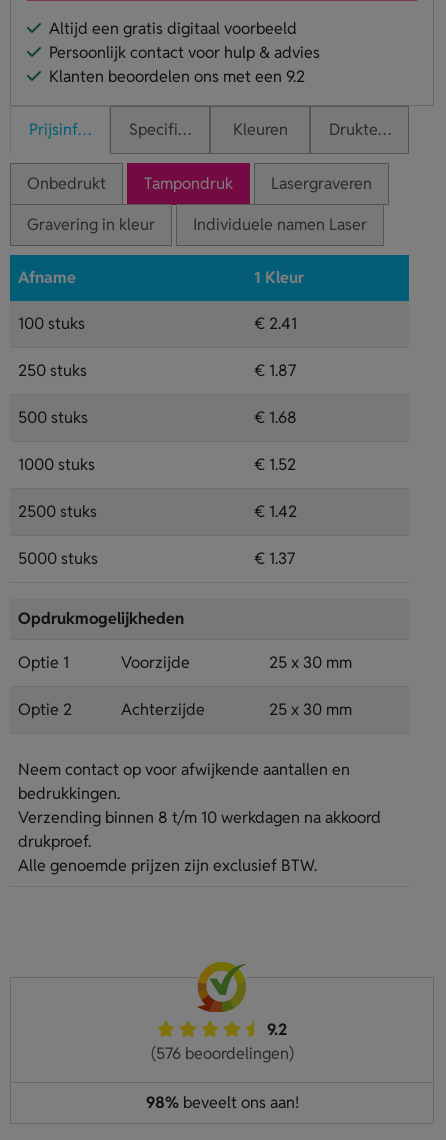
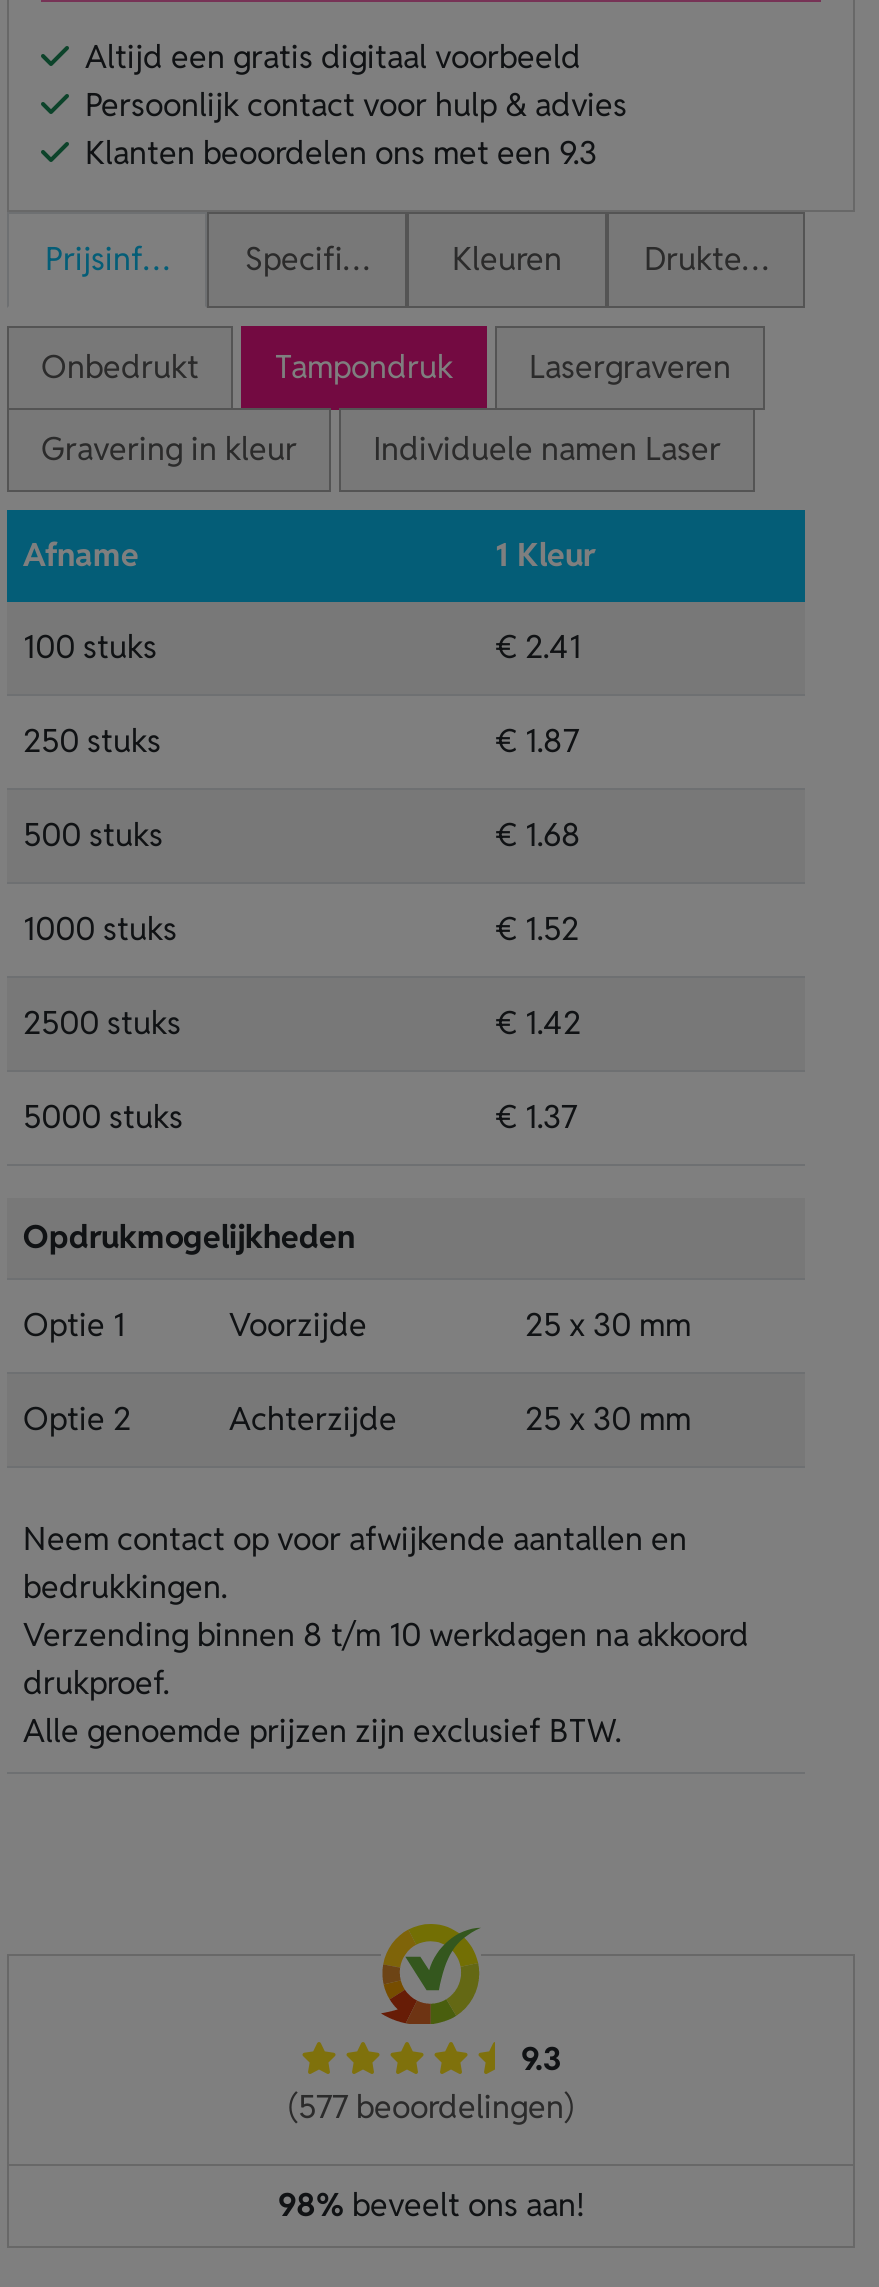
- Klanten beoordelen ons met een 9.2
+ Klanten beoordelen ons met een 9.3

- 9.2
+ 9.3

- (576 beoordelingen)
+ (577 beoordelingen)
